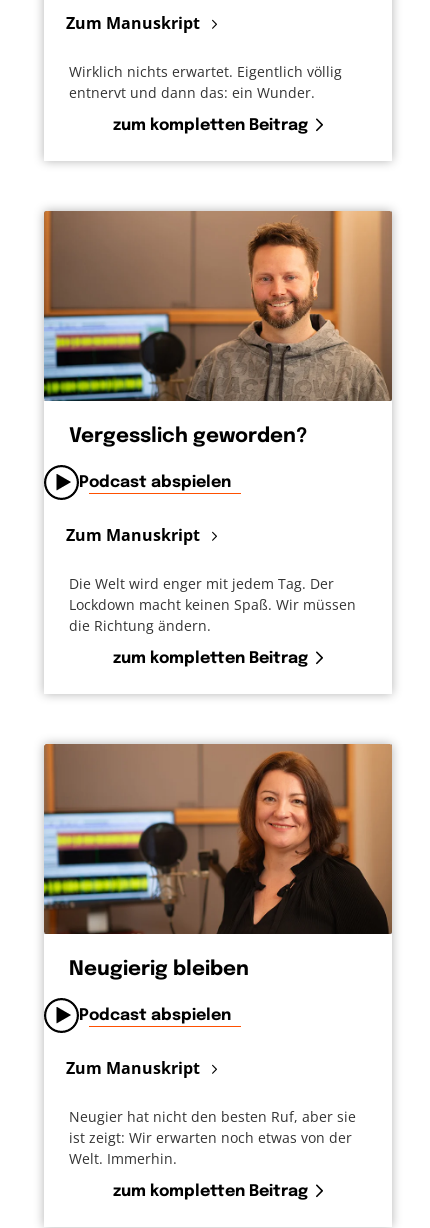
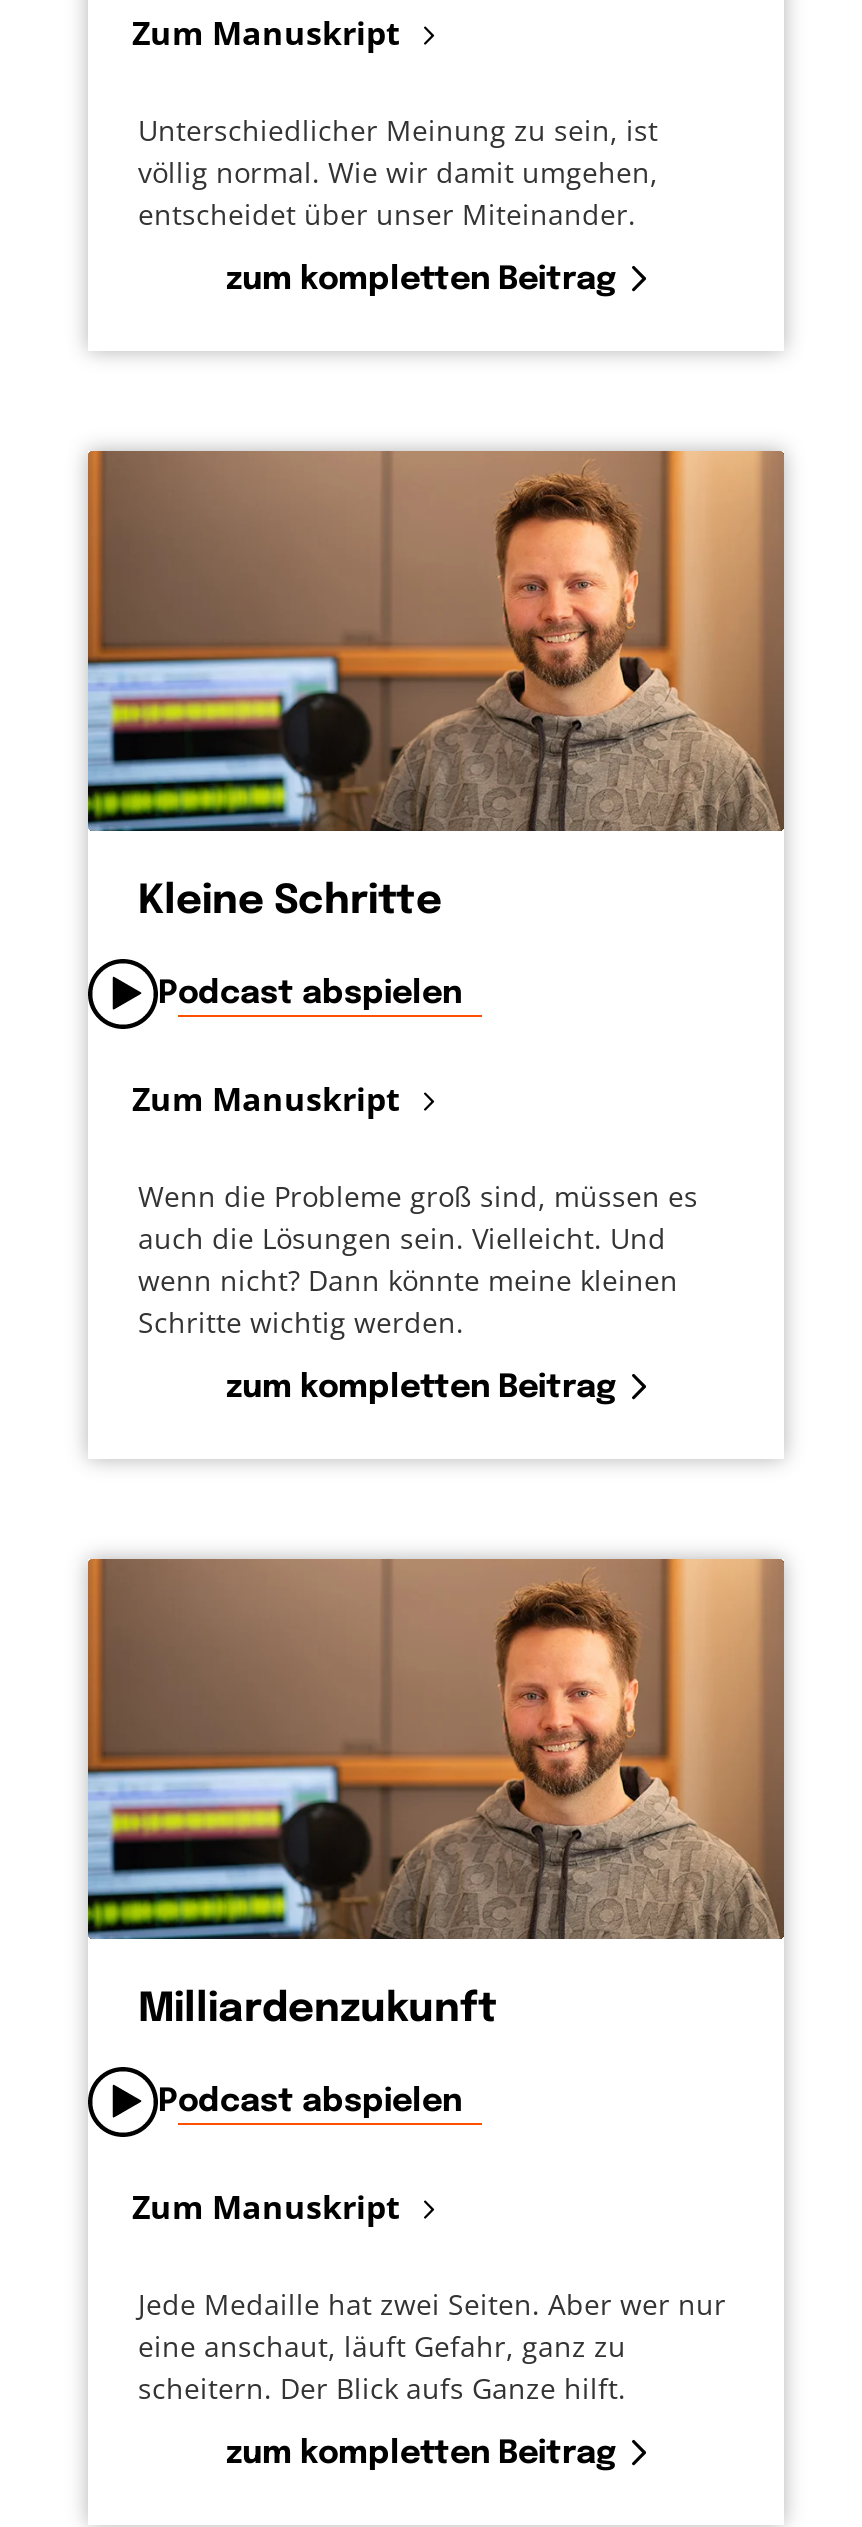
- Wirklich nichts erwartet. Eigentlich völlig
- entnervt und dann das: ein Wunder.
+ Unterschiedlicher Meinung zu sein, ist
+ völlig normal. Wie wir damit umgehen,
+ entscheidet über unser Miteinander.

- Vergesslich geworden?
+ Kleine Schritte

- Die Welt wird enger mit jedem Tag. Der
- Lockdown macht keinen Spaß. Wir müssen
- die Richtung ändern.
+ Wenn die Probleme groß sind, müssen es
+ auch die Lösungen sein. Vielleicht. Und
+ wenn nicht? Dann könnte meine kleinen
+ Schritte wichtig werden.

- [image]
- Neugierig bleiben
+ [image]
+ Milliardenzukunft

- Neugier hat nicht den besten Ruf, aber sie
- ist zeigt: Wir erwarten noch etwas von der
- Welt. Immerhin.
+ Jede Medaille hat zwei Seiten. Aber wer nur
+ eine anschaut, läuft Gefahr, ganz zu
+ scheitern. Der Blick aufs Ganze hilft.
